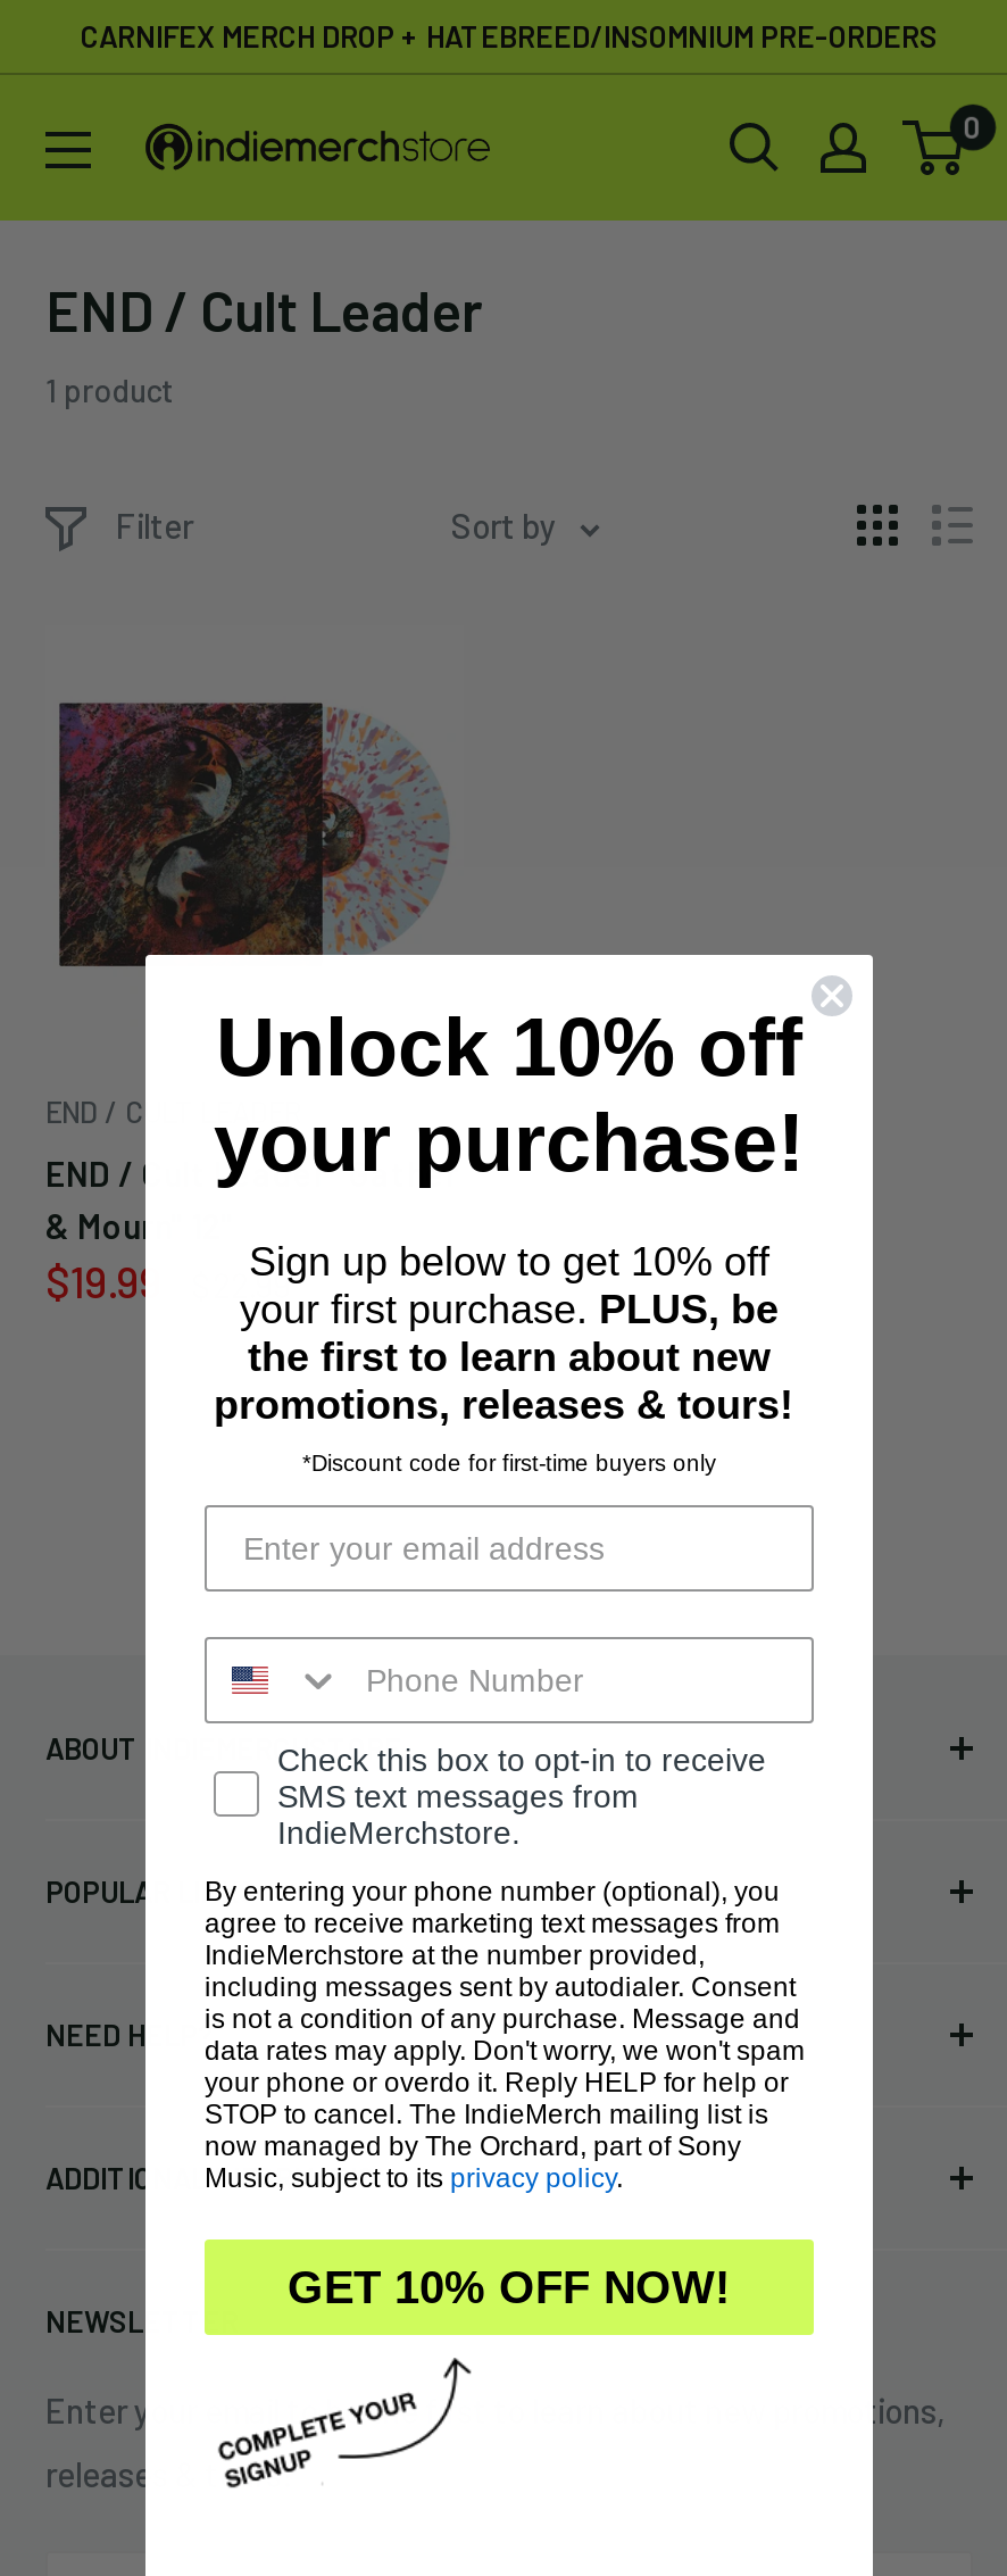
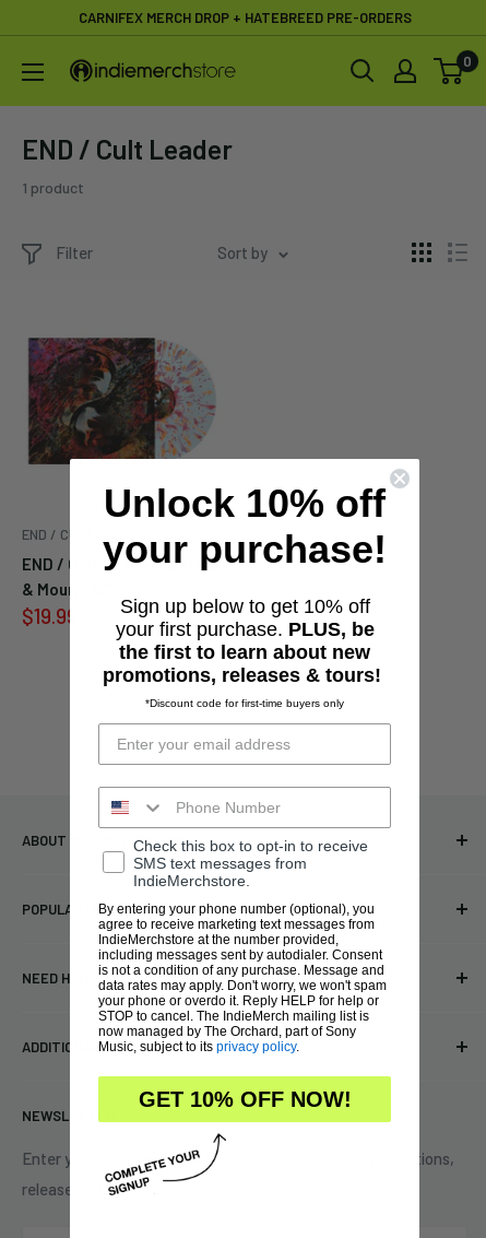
- CARNIFEX MERCH DROP + HATEBREED/INSOMNIUM PRE-ORDERS
+ CARNIFEX MERCH DROP + HATEBREED PRE-ORDERS
